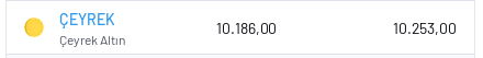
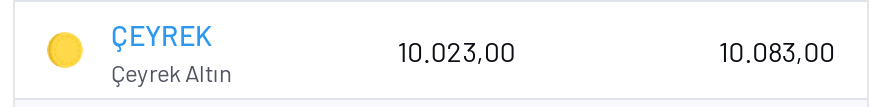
- 10.186,00
+ 10.023,00

- 10.253,00
+ 10.083,00
